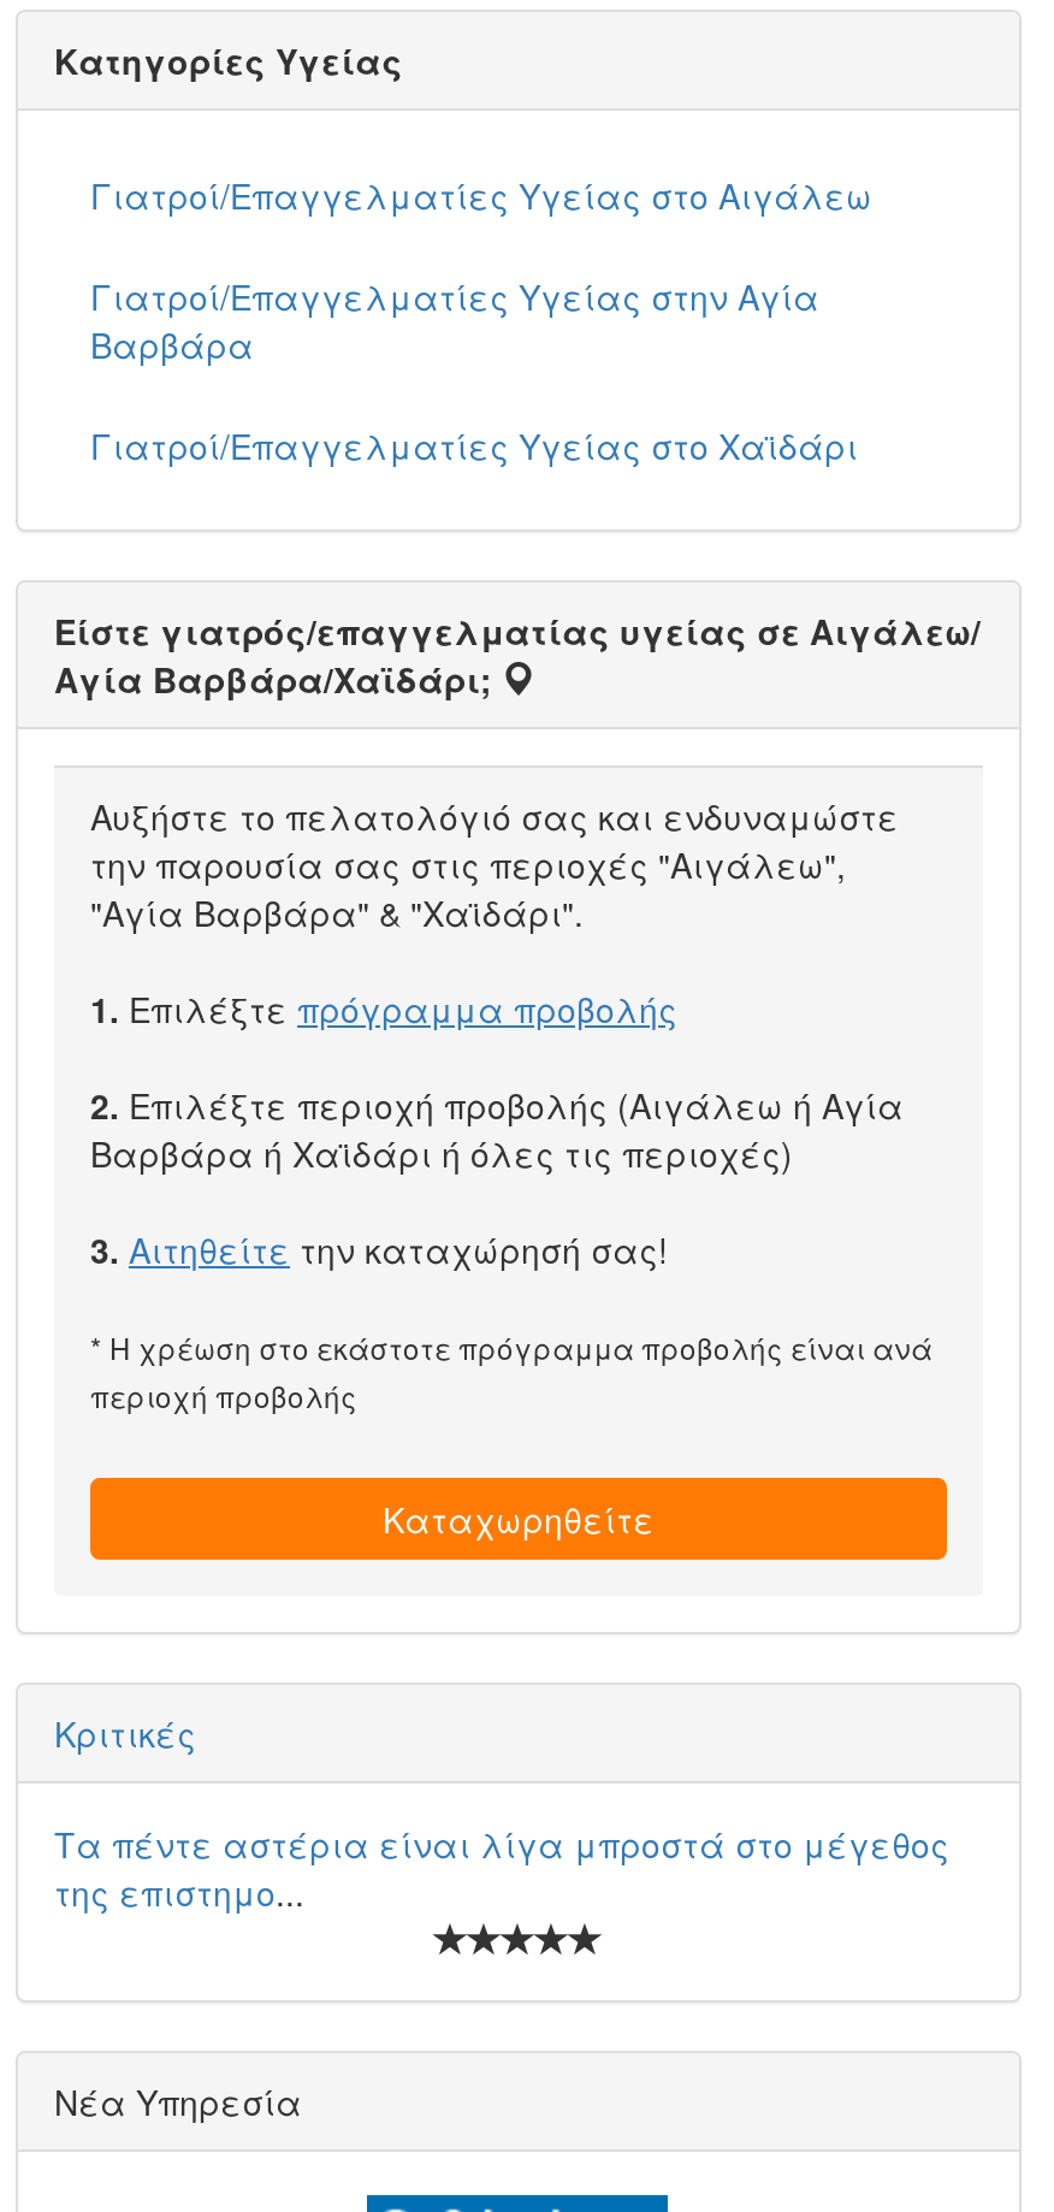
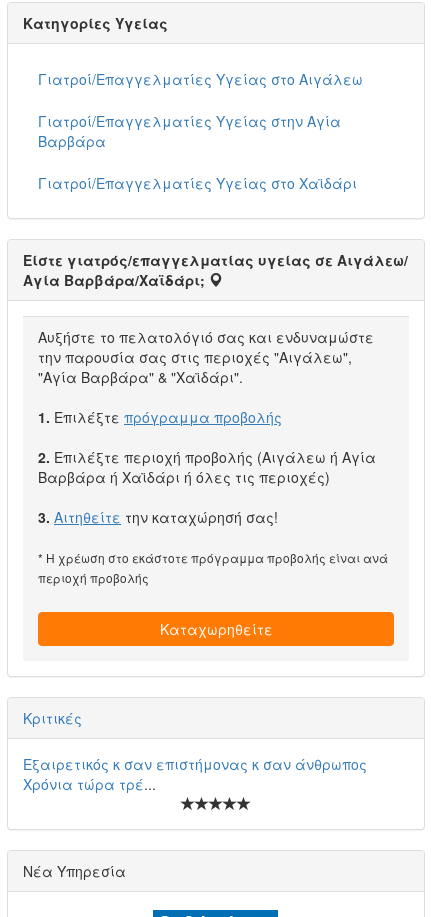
- Τα πέντε αστέρια είναι λίγα μπροστά στο μέγεθος
- της επιστημο...
+ Εξαιρετικός κ σαν επιστήμονας κ σαν άνθρωπος
+ Χρόνια τώρα τρέ...
